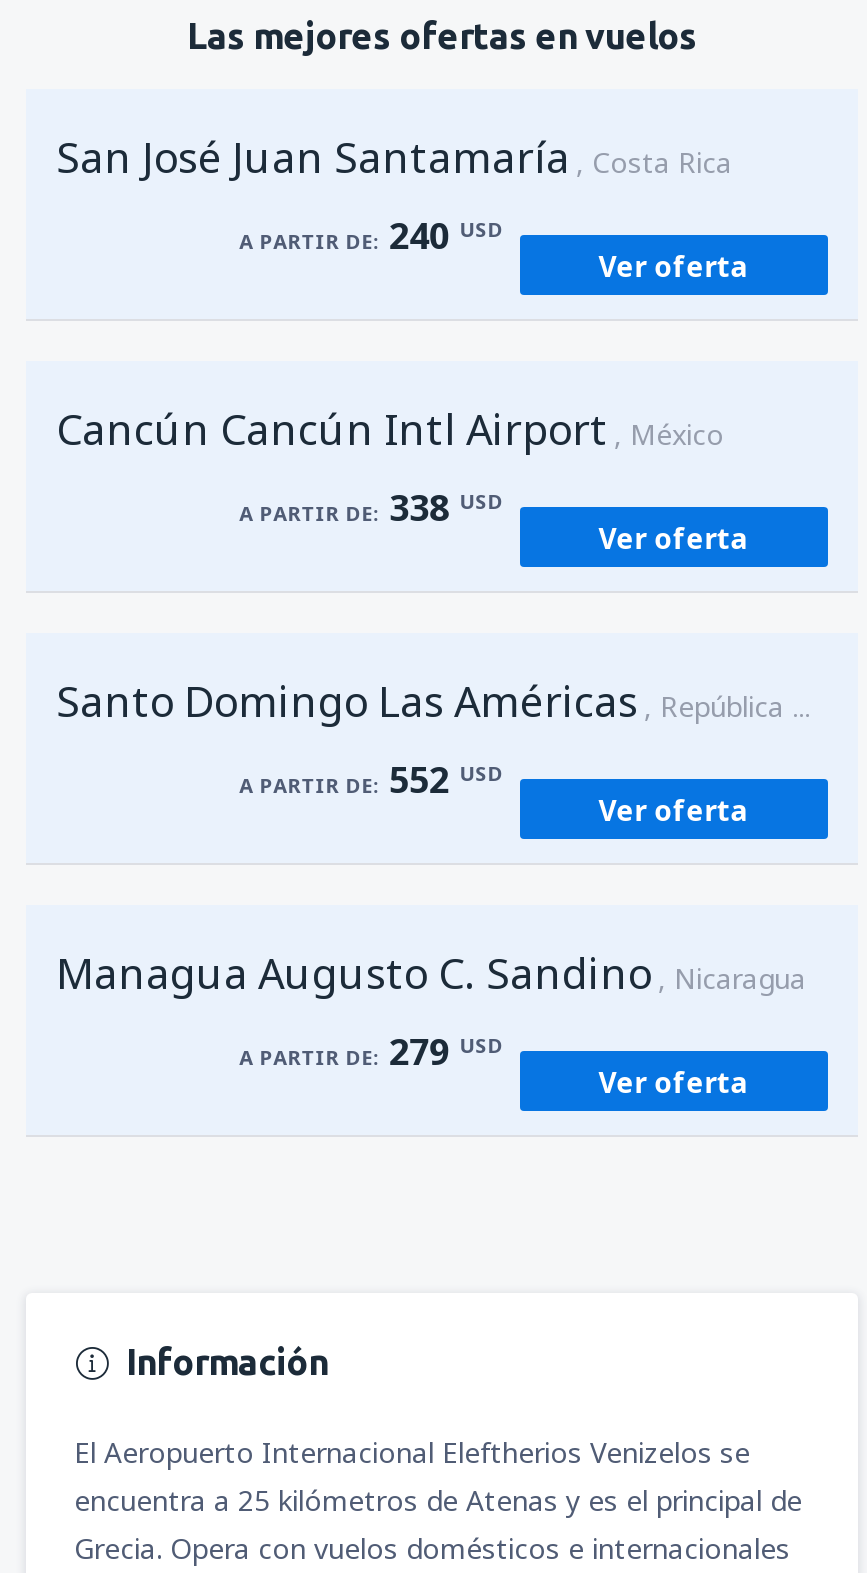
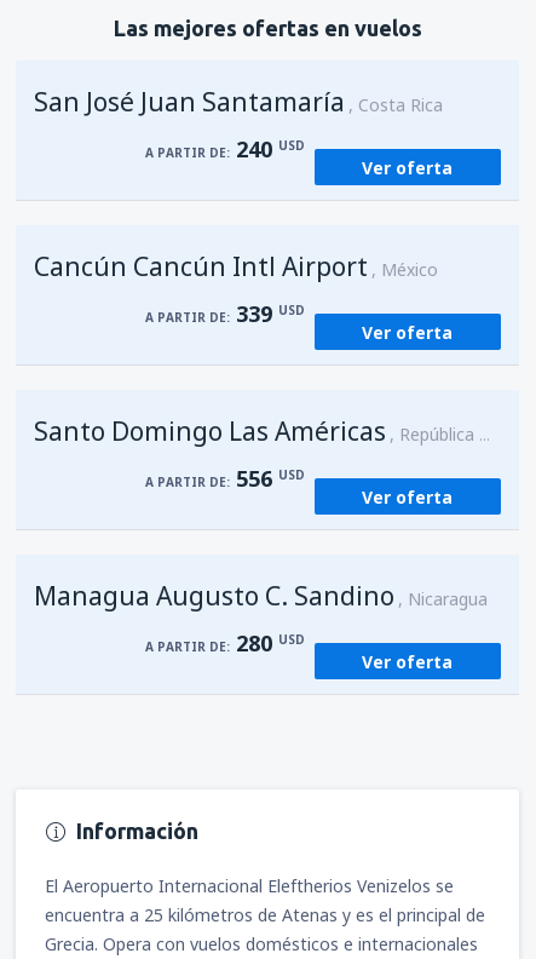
- A PARTIR DE: 338 USD
+ A PARTIR DE: 339 USD

- A PARTIR DE: 552 USD
+ A PARTIR DE: 556 USD

- A PARTIR DE: 279 USD
+ A PARTIR DE: 280 USD
